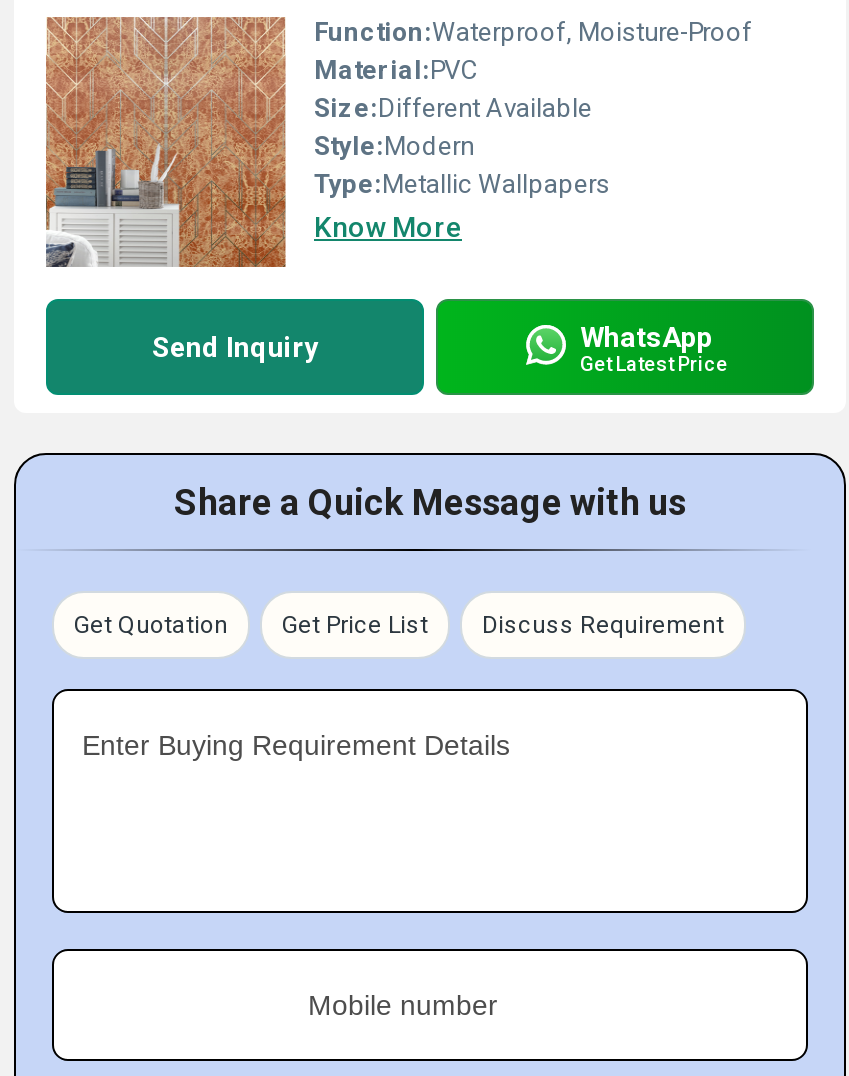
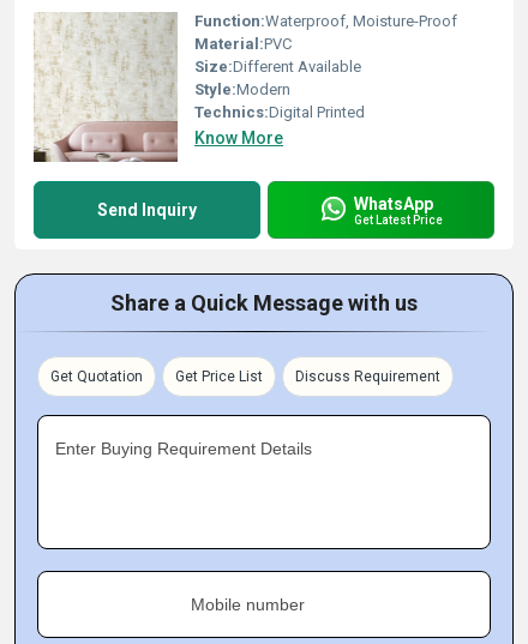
- [image]
- Type:Metallic Wallpapers
+ [image]
+ Technics:Digital Printed
